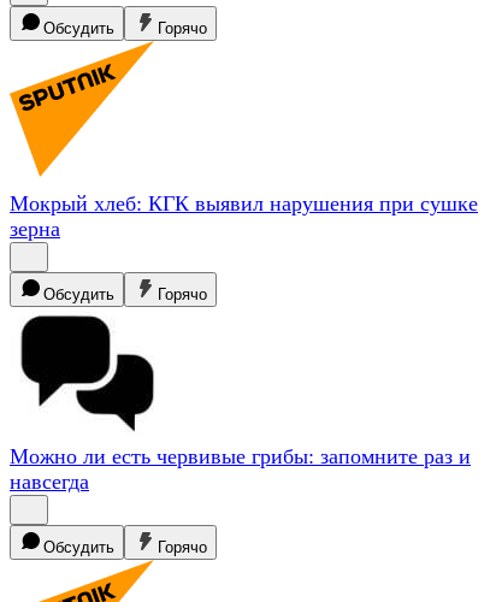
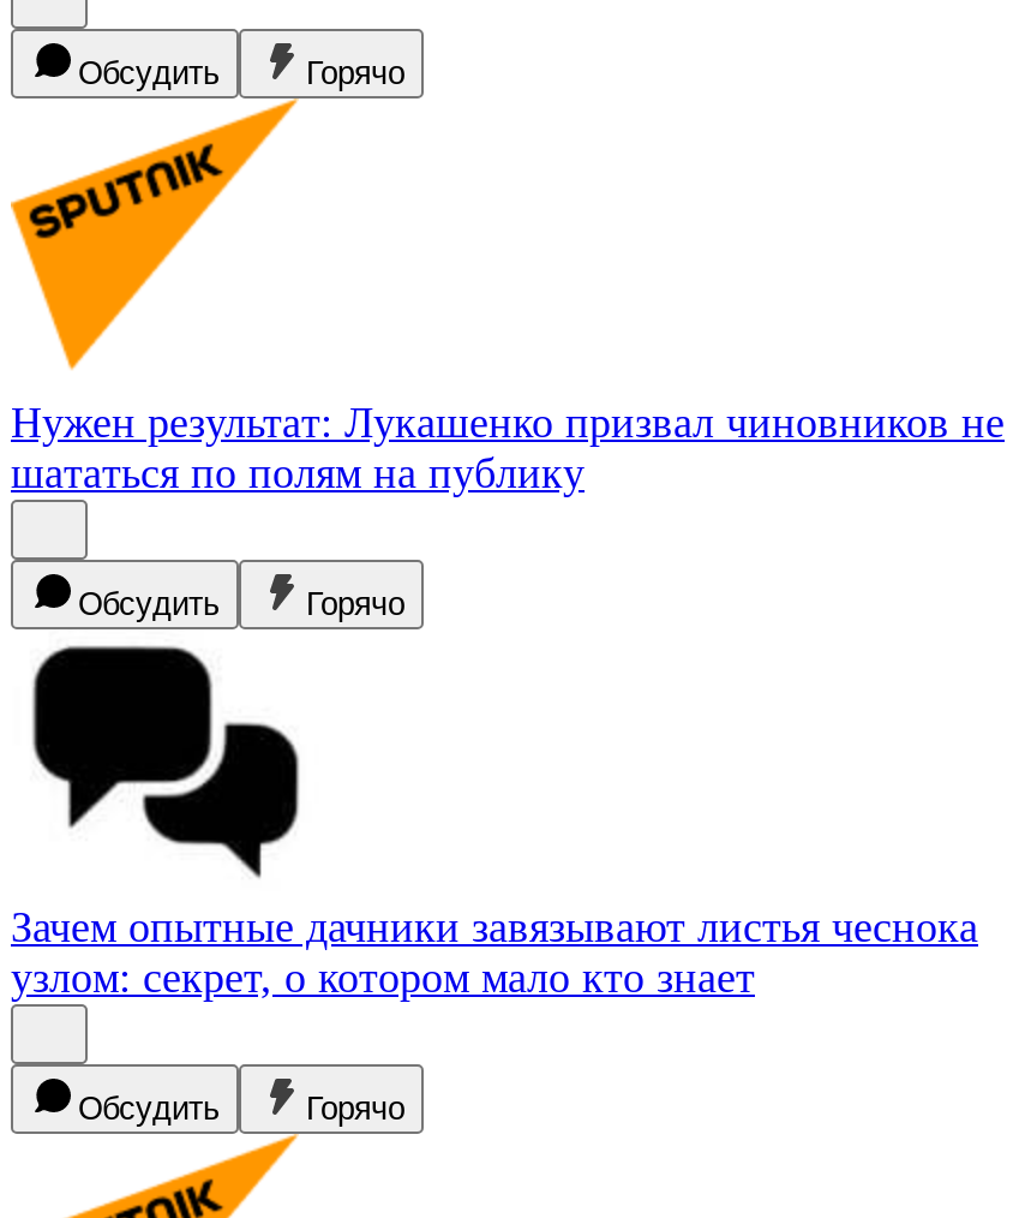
- Мокрый хлеб: КГК выявил нарушения при сушке
- зерна
+ Нужен результат: Лукашенко призвал чиновников не
+ шататься по полям на публику

- Можно ли есть червивые грибы: запомните раз и
- навсегда
+ Зачем опытные дачники завязывают листья чеснока
+ узлом: секрет, о котором мало кто знает
